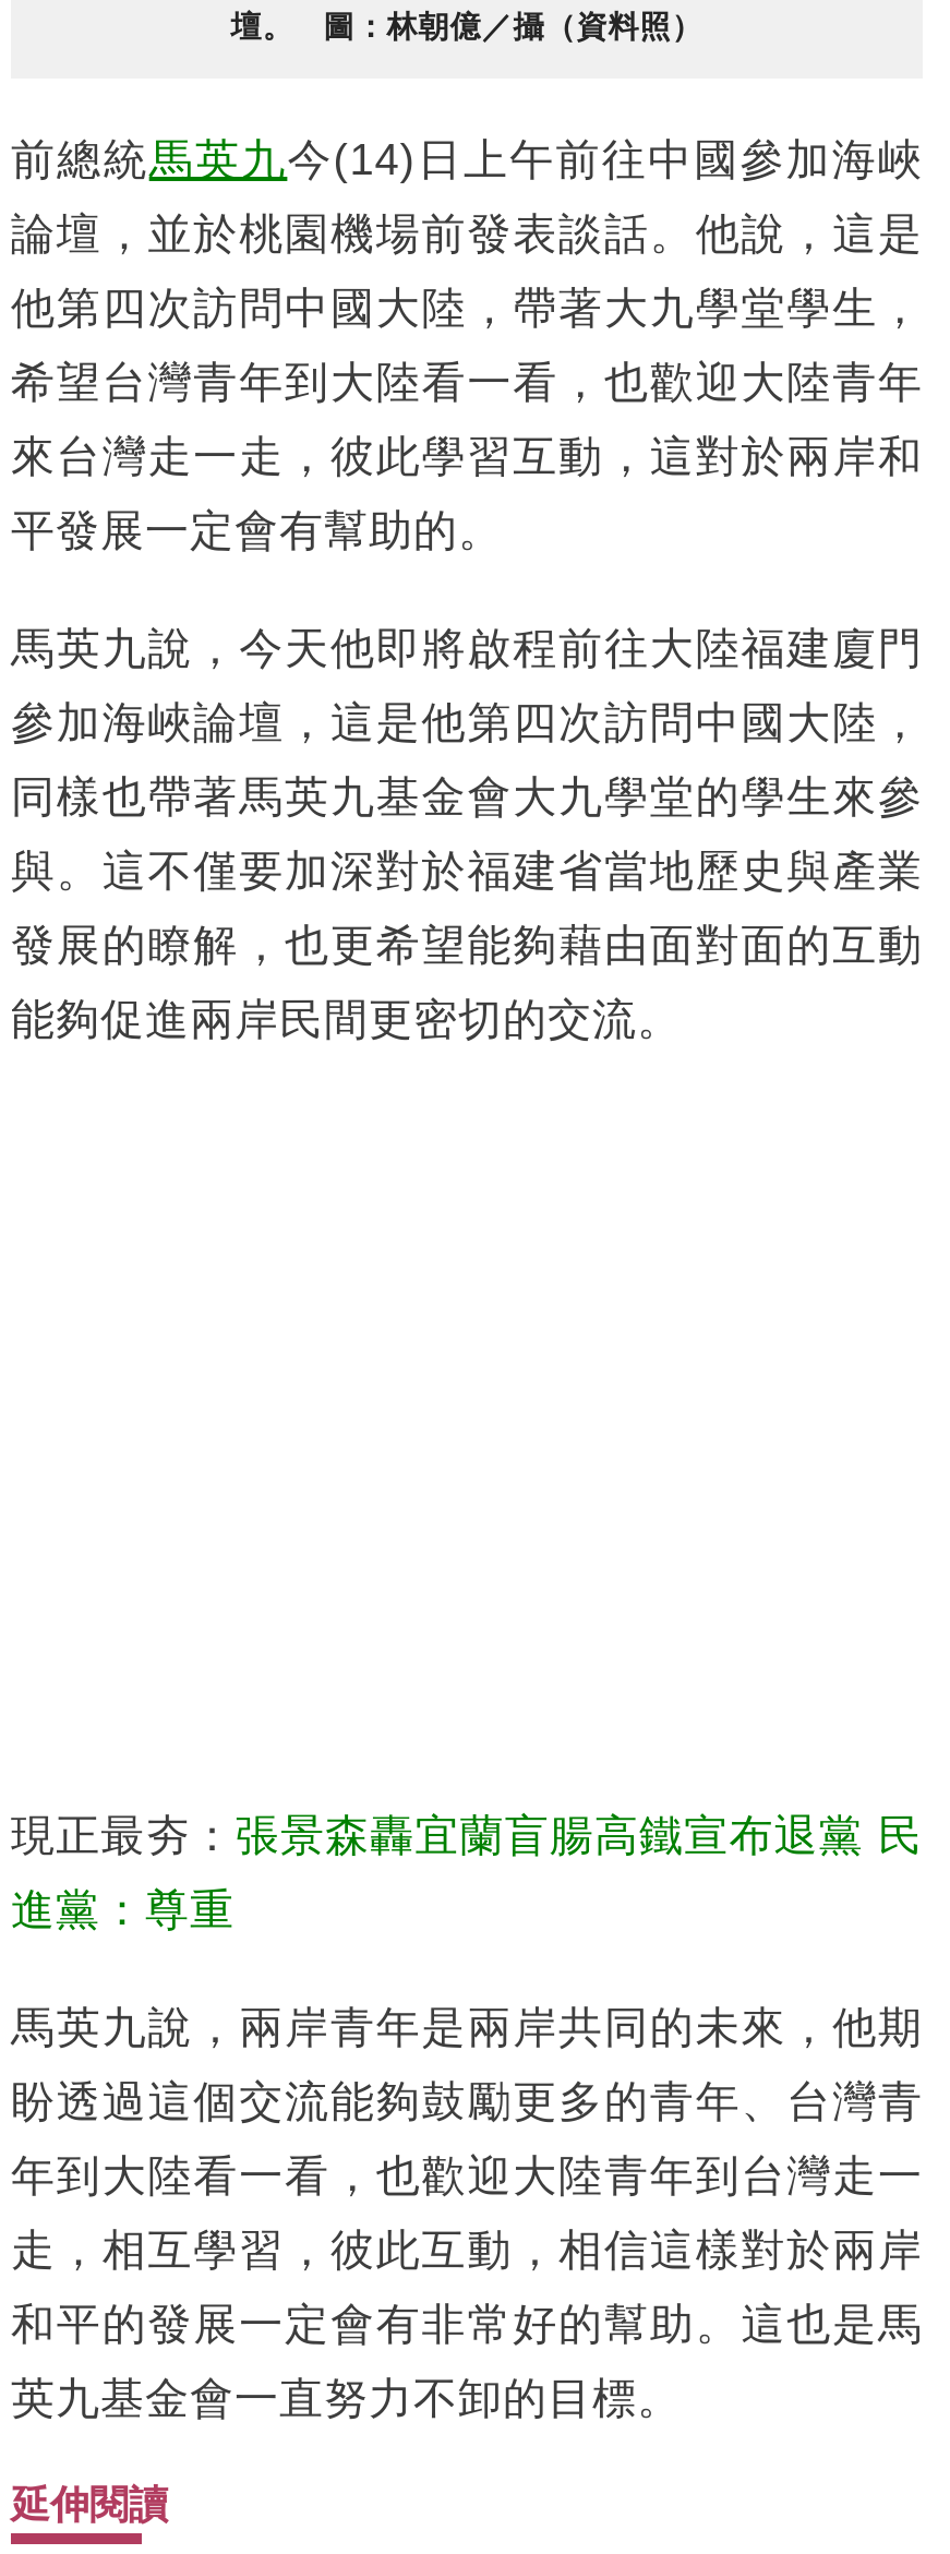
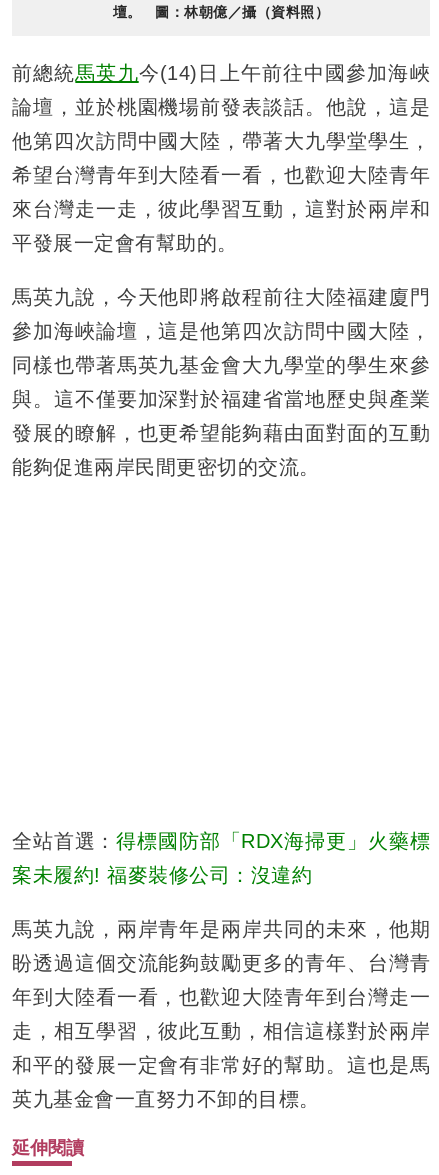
- 現正最夯：張景森轟宜蘭盲腸高鐵宣布退黨 民
+ 全站首選：得標國防部「RDX海掃更」火藥標

- 進黨：尊重
+ 案未履約! 福麥裝修公司：沒違約
